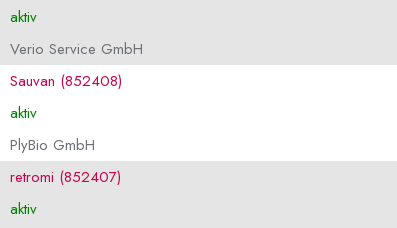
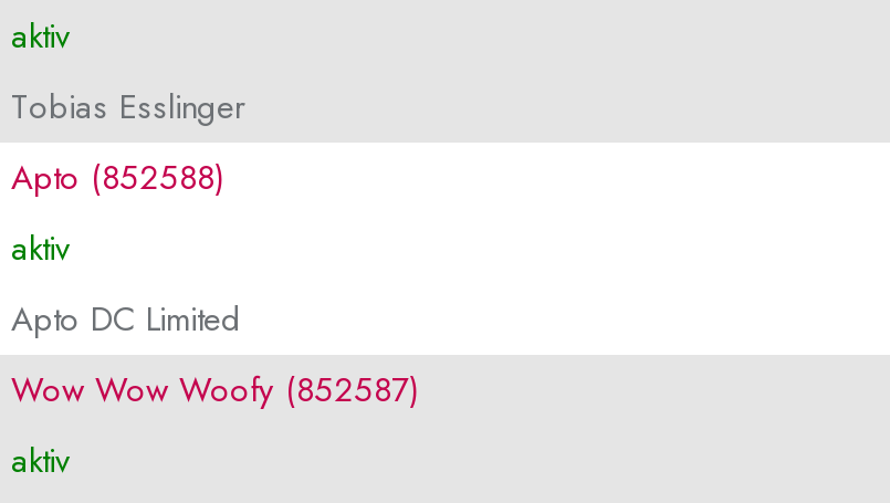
- Verio Service GmbH
+ Tobias Esslinger

- Sauvan (852408)
+ Apto (852588)

- PlyBio GmbH
+ Apto DC Limited

- retromi (852407)
+ Wow Wow Woofy (852587)
